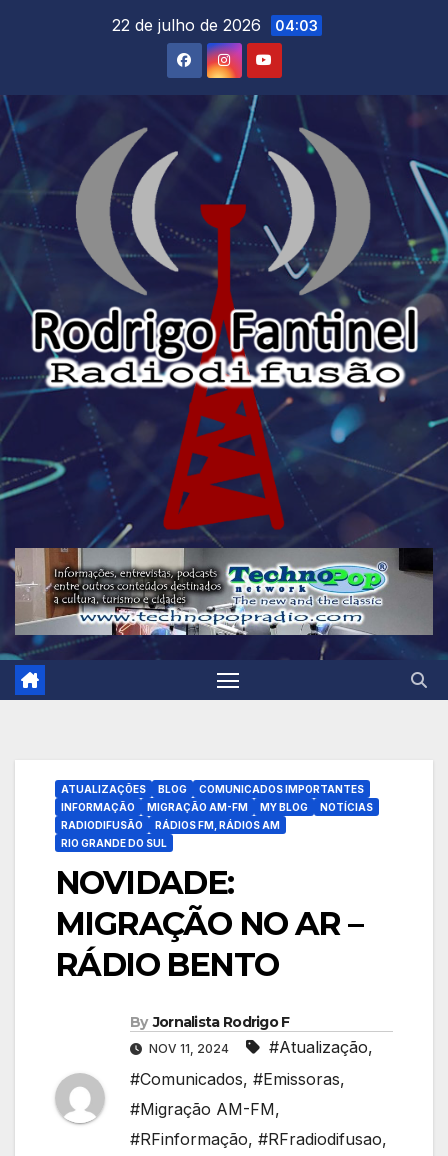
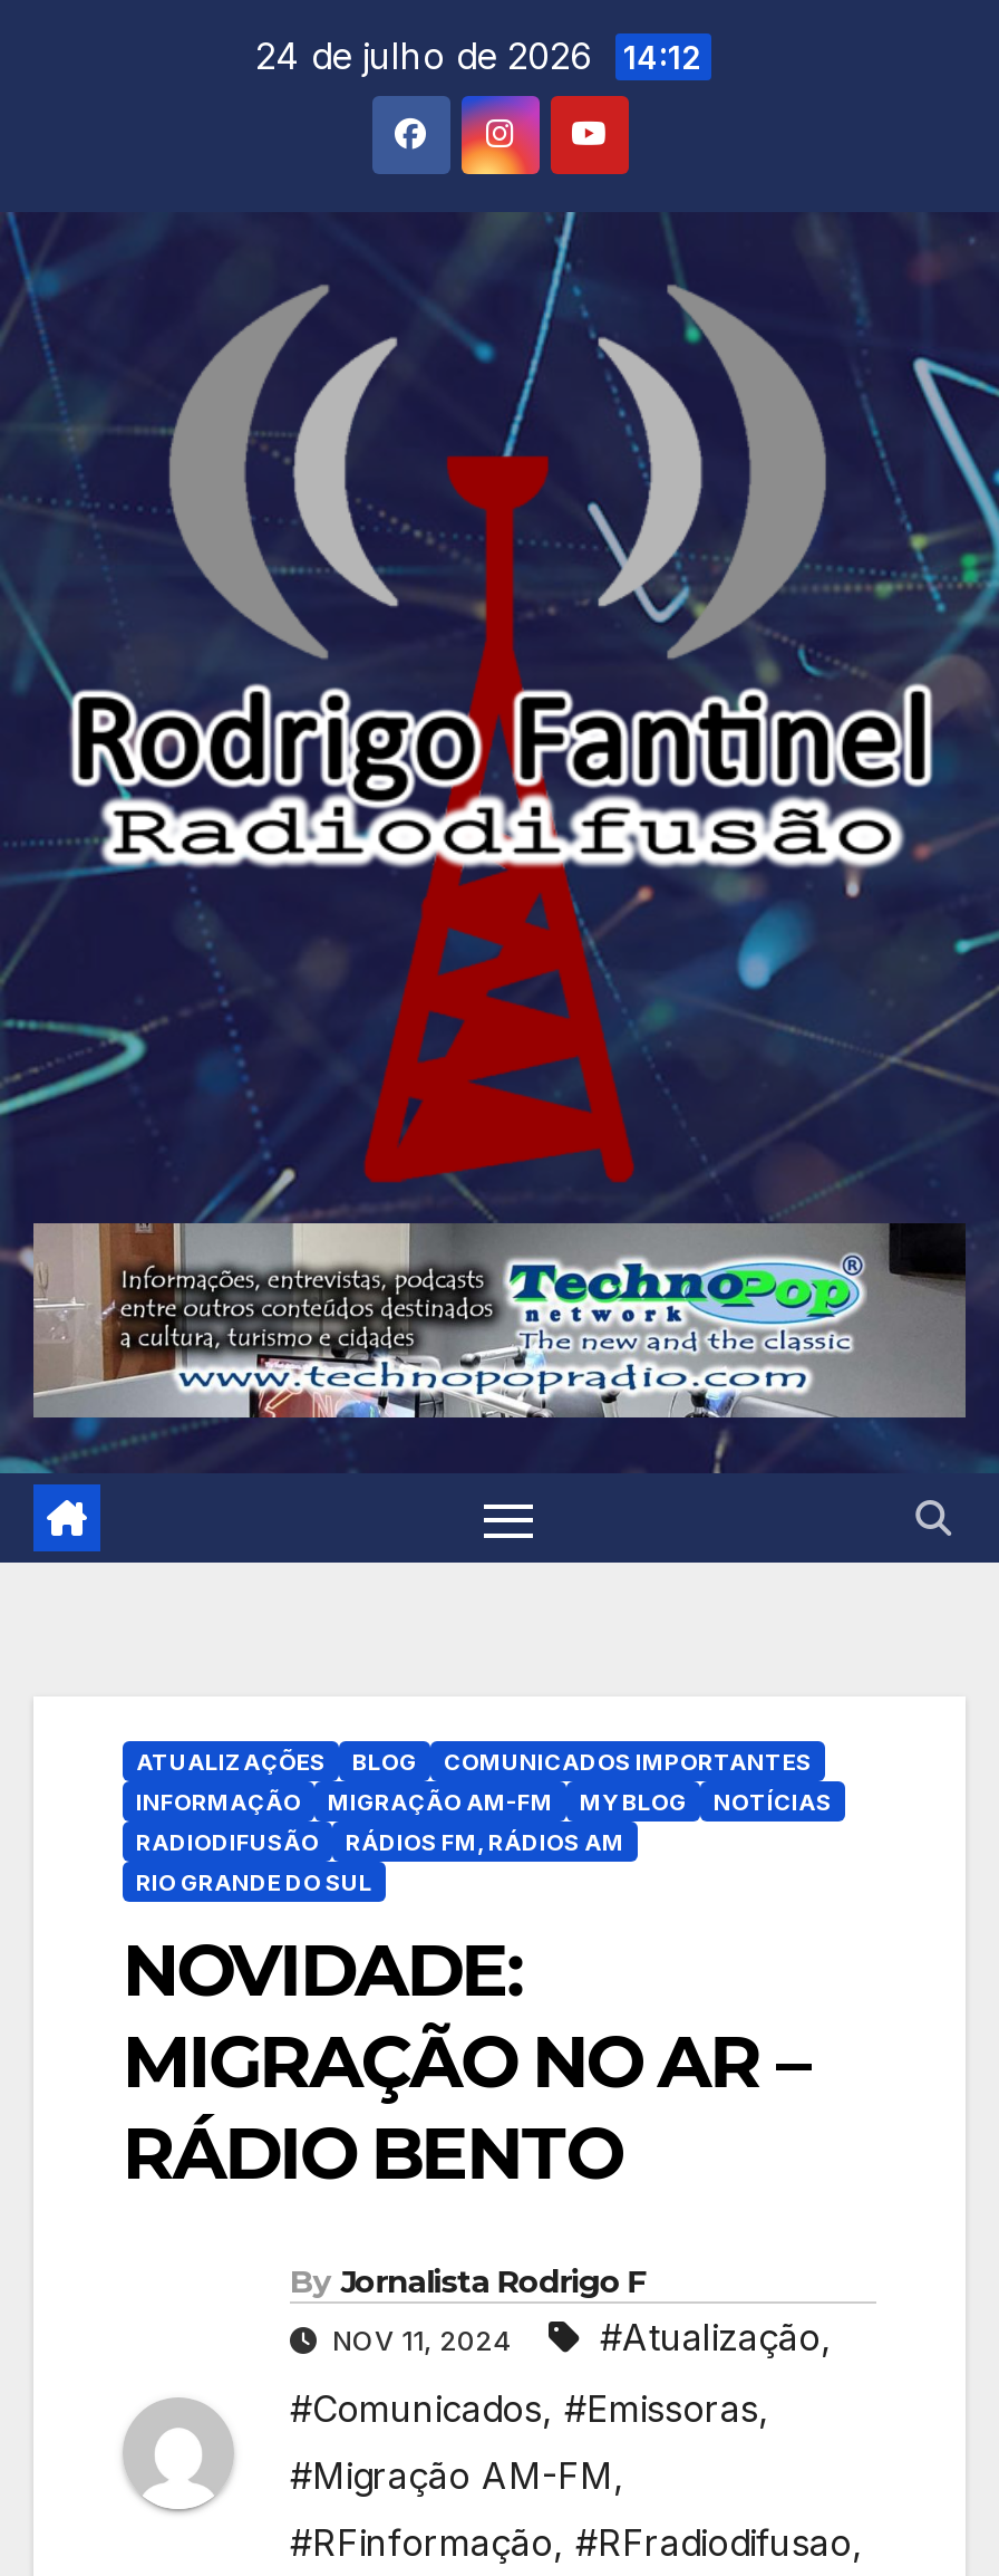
- 22 de julho de 2026 04:03
+ 24 de julho de 2026 14:12
